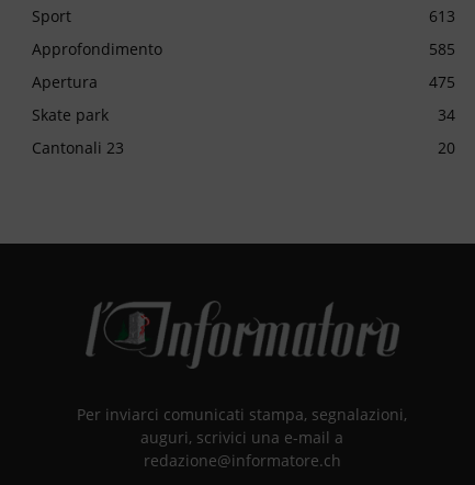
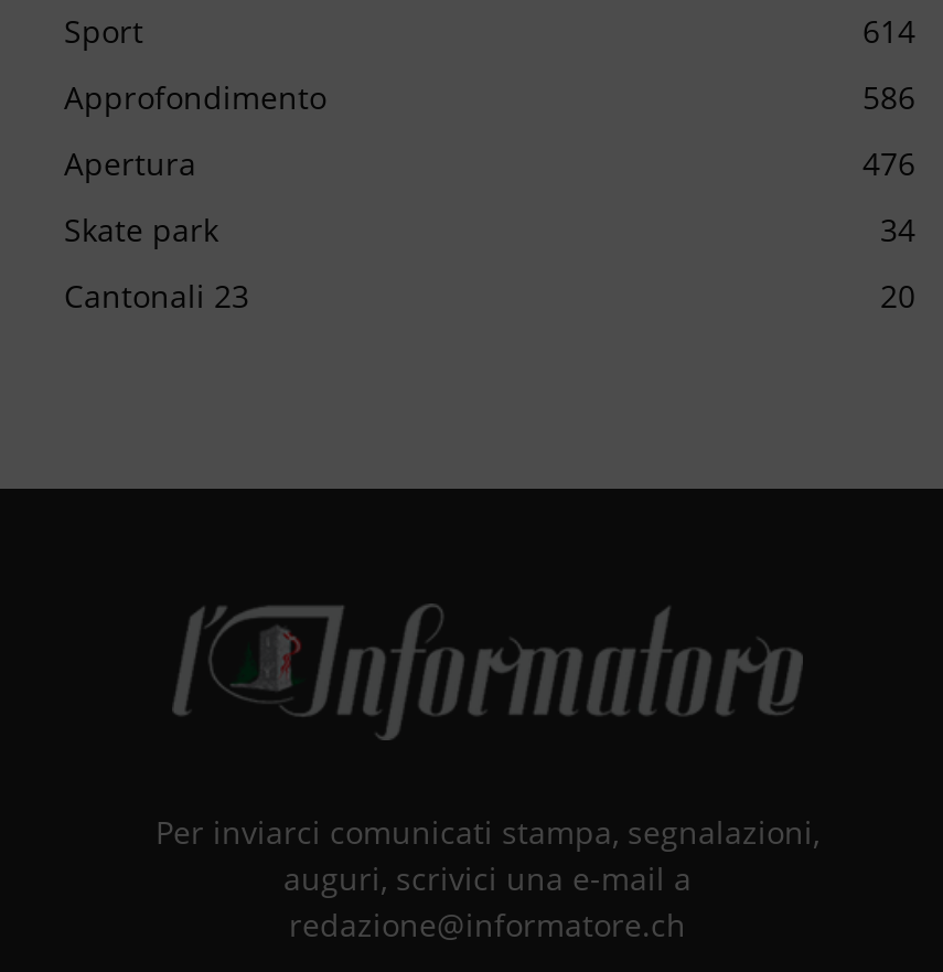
- 613
+ 614

- 585
+ 586

- 475
+ 476
